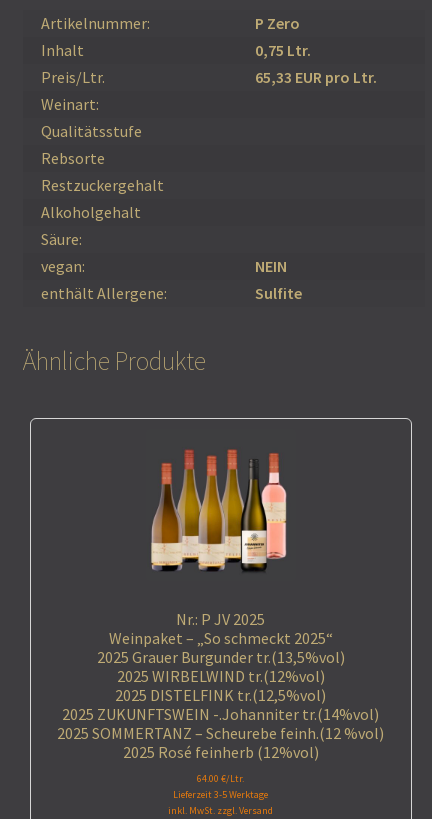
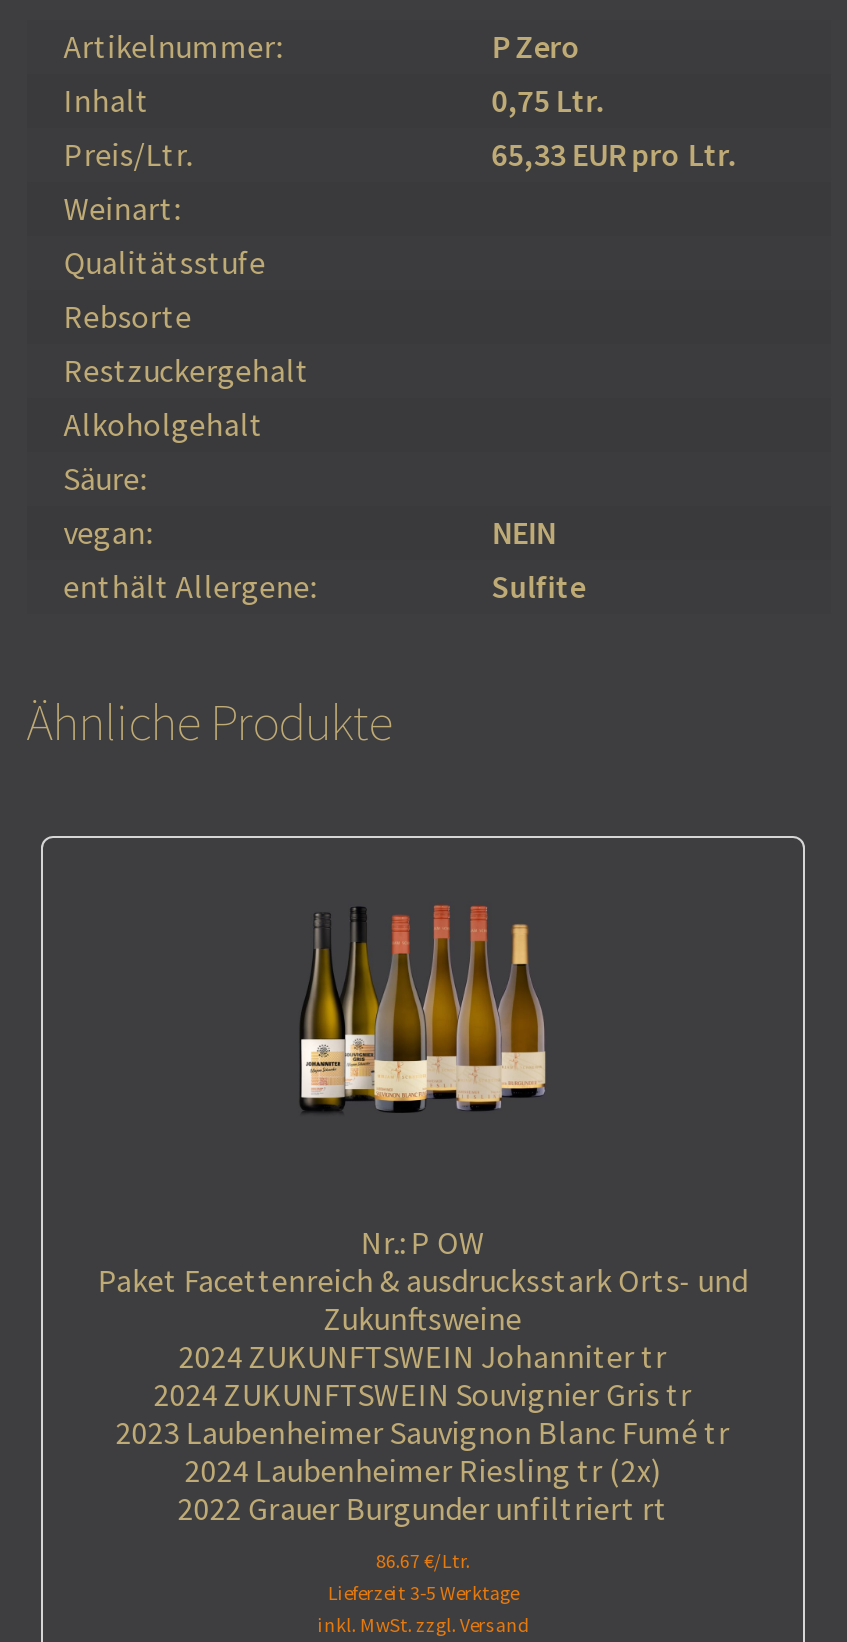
- [image]
- Nr.: P JV 2025
- Weinpaket – „So schmeckt 2025“
- 2025 Grauer Burgunder tr.(13,5%vol)
- 2025 WIRBELWIND tr.(12%vol)
- 2025 DISTELFINK tr.(12,5%vol)
- 2025 ZUKUNFTSWEIN -.Johanniter tr.(14%vol)
- 2025 SOMMERTANZ – Scheurebe feinh.(12 %vol)
- 2025 Rosé feinherb (12%vol)
+ [image]
+ Nr.: P OW
+ Paket Facettenreich & ausdrucksstark Orts- und
+ Zukunftsweine
+ 2024 ZUKUNFTSWEIN Johanniter tr
+ 2024 ZUKUNFTSWEIN Souvignier Gris tr
+ 2023 Laubenheimer Sauvignon Blanc Fumé tr
+ 2024 Laubenheimer Riesling tr (2x)
+ 2022 Grauer Burgunder unfiltriert rt

- 64.00 €/Ltr.
+ 86.67 €/Ltr.
